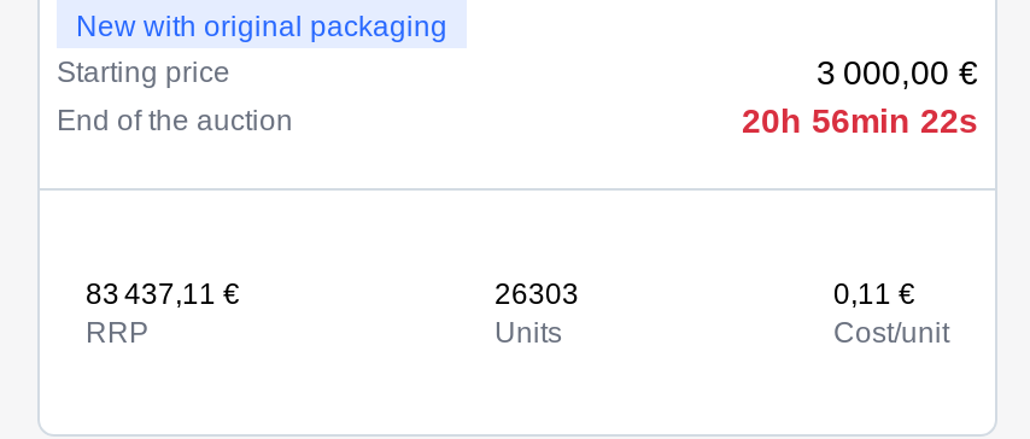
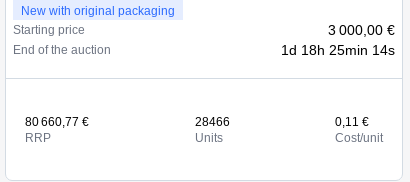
- 20h 56min 22s
+ 1d 18h 25min 14s

- 83 437,11 €
+ 80 660,77 €

- 26303
+ 28466
